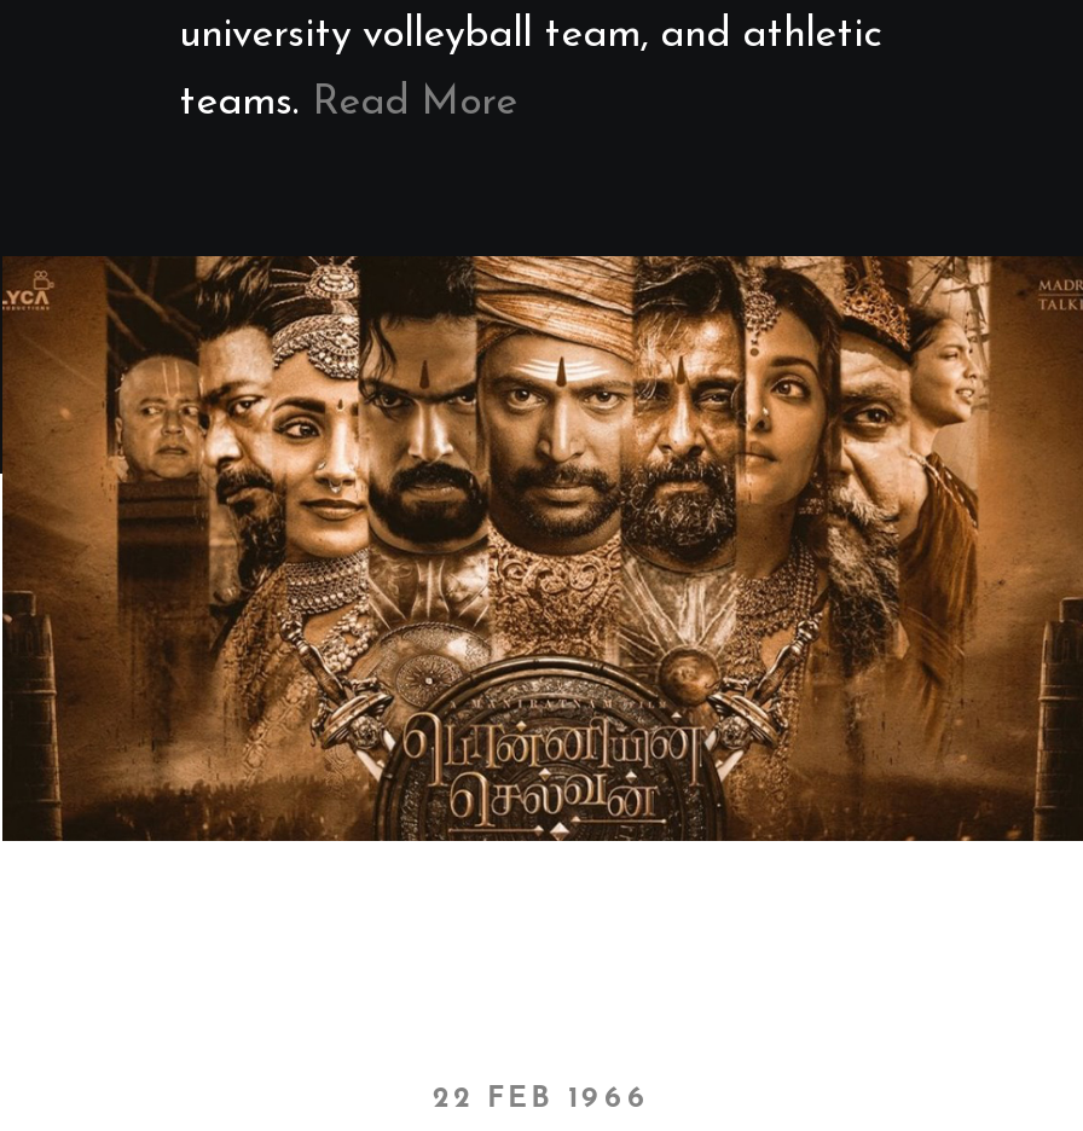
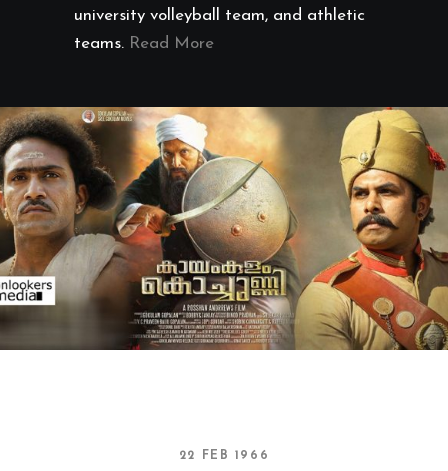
- [image]
+ [image]
